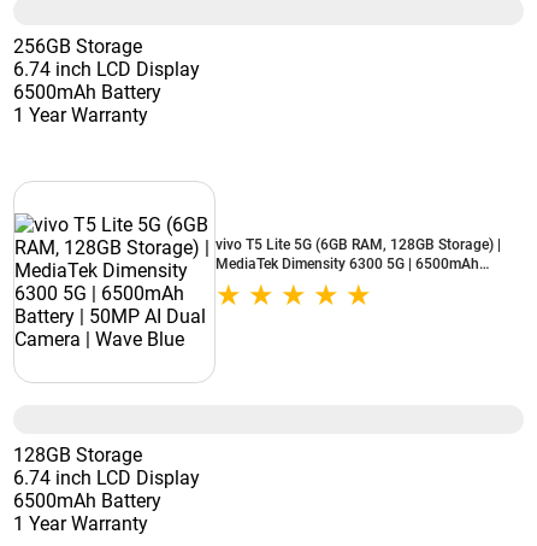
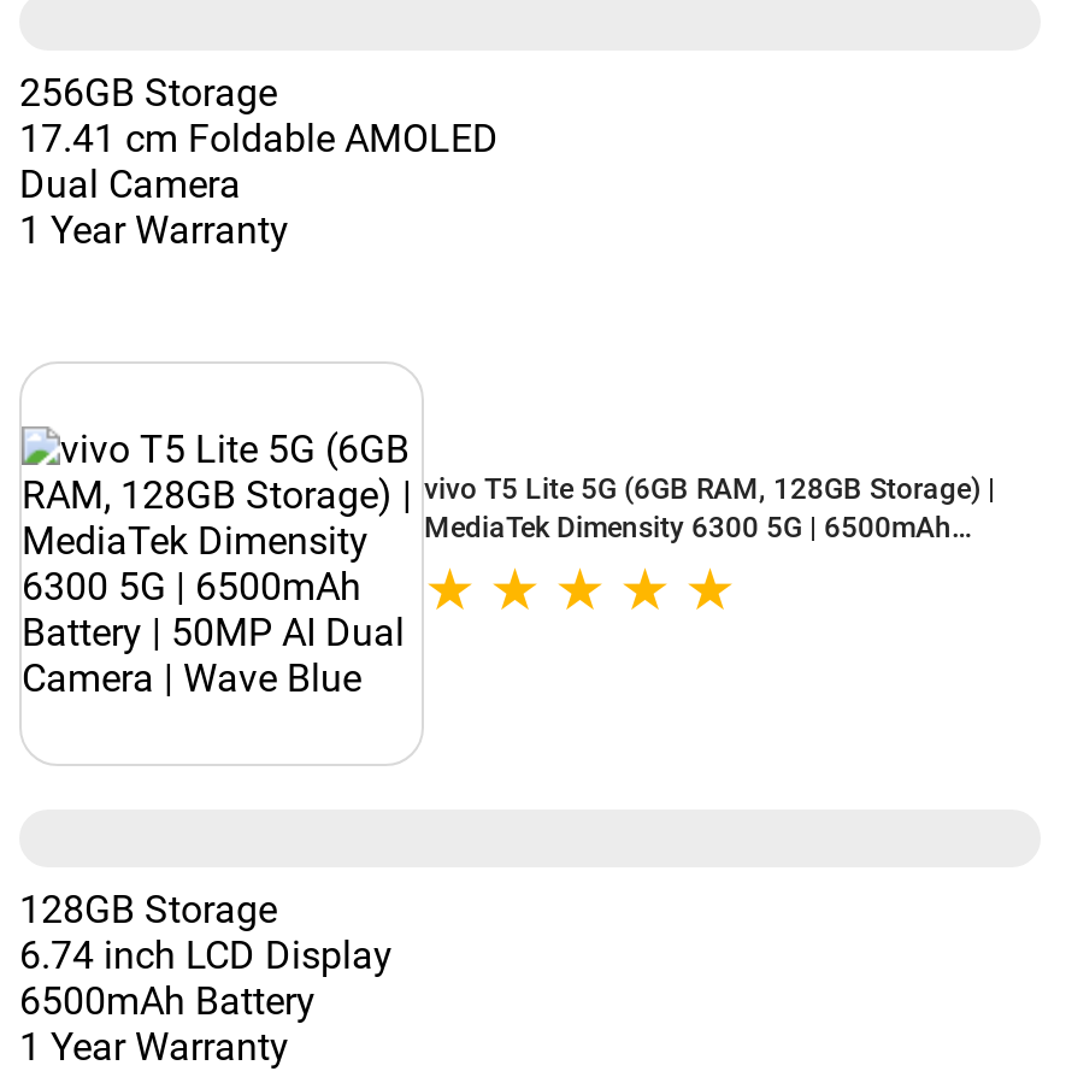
- 6.74 inch LCD Display
- 6500mAh Battery
+ 17.41 cm Foldable AMOLED
+ Dual Camera
